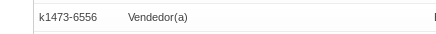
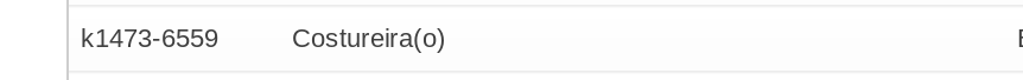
- k1473-6556
- Vendedor(a)
+ k1473-6559
+ Costureira(o)
